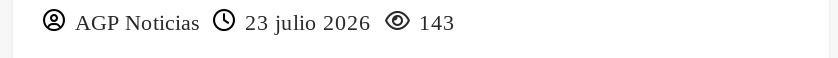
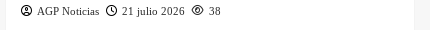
- 23 julio 2026
- 143
+ 21 julio 2026
+ 38
